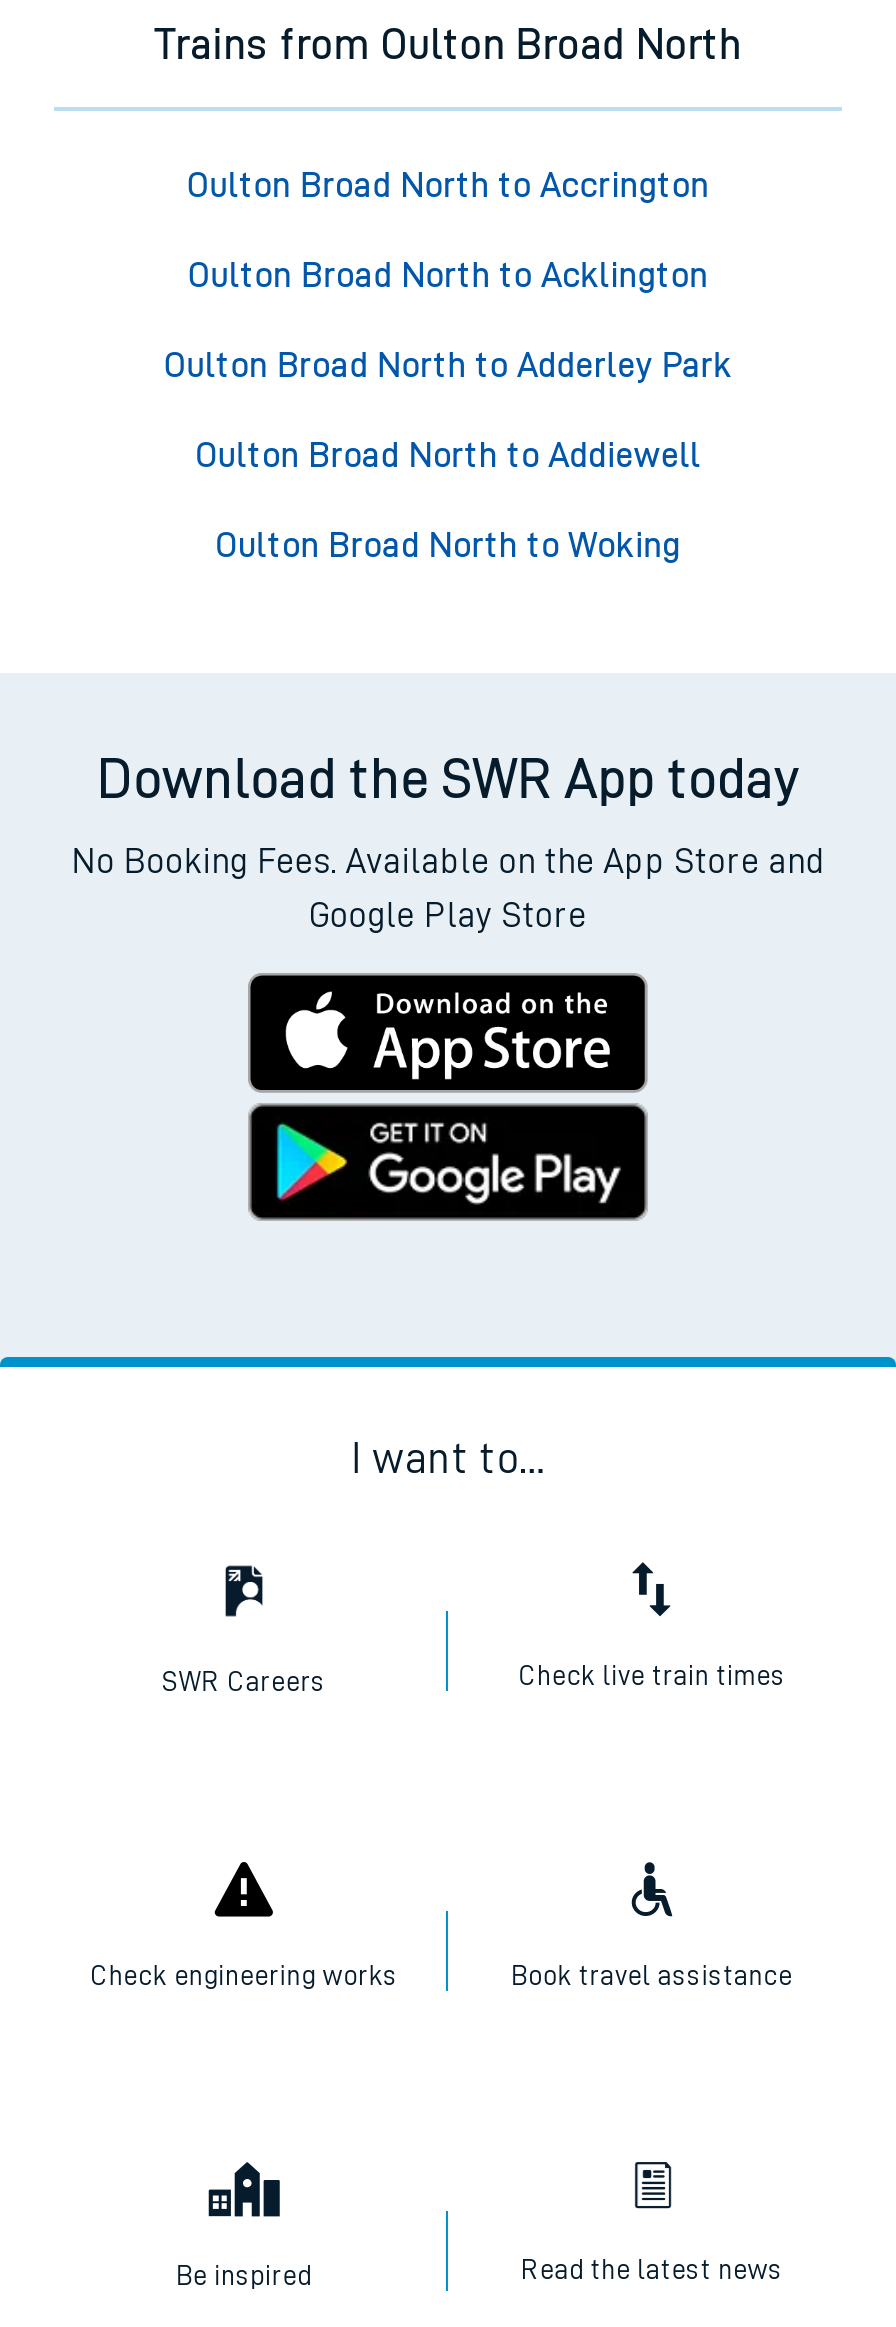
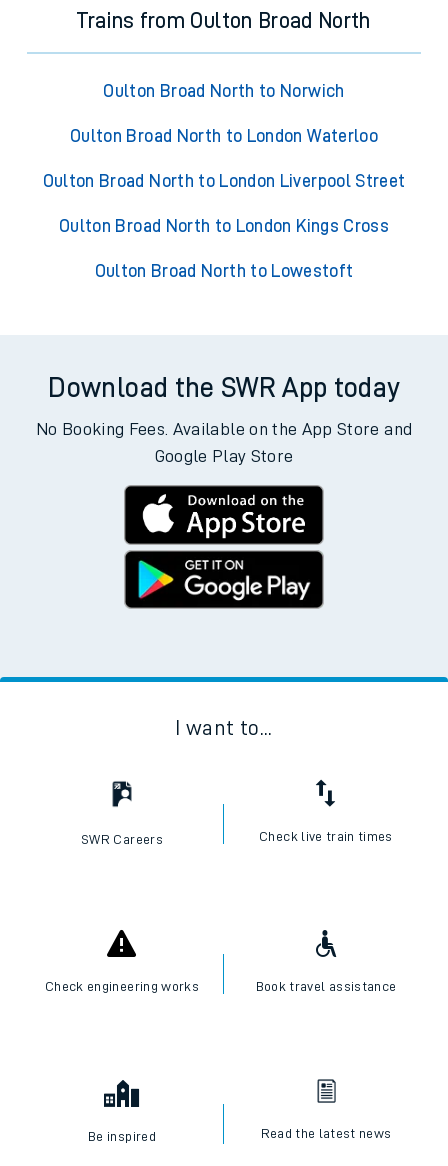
- Oulton Broad North to Accrington
+ Oulton Broad North to Norwich

- Oulton Broad North to Acklington
+ Oulton Broad North to London Waterloo

- Oulton Broad North to Adderley Park
+ Oulton Broad North to London Liverpool Street

- Oulton Broad North to Addiewell
+ Oulton Broad North to London Kings Cross

- Oulton Broad North to Woking
+ Oulton Broad North to Lowestoft
